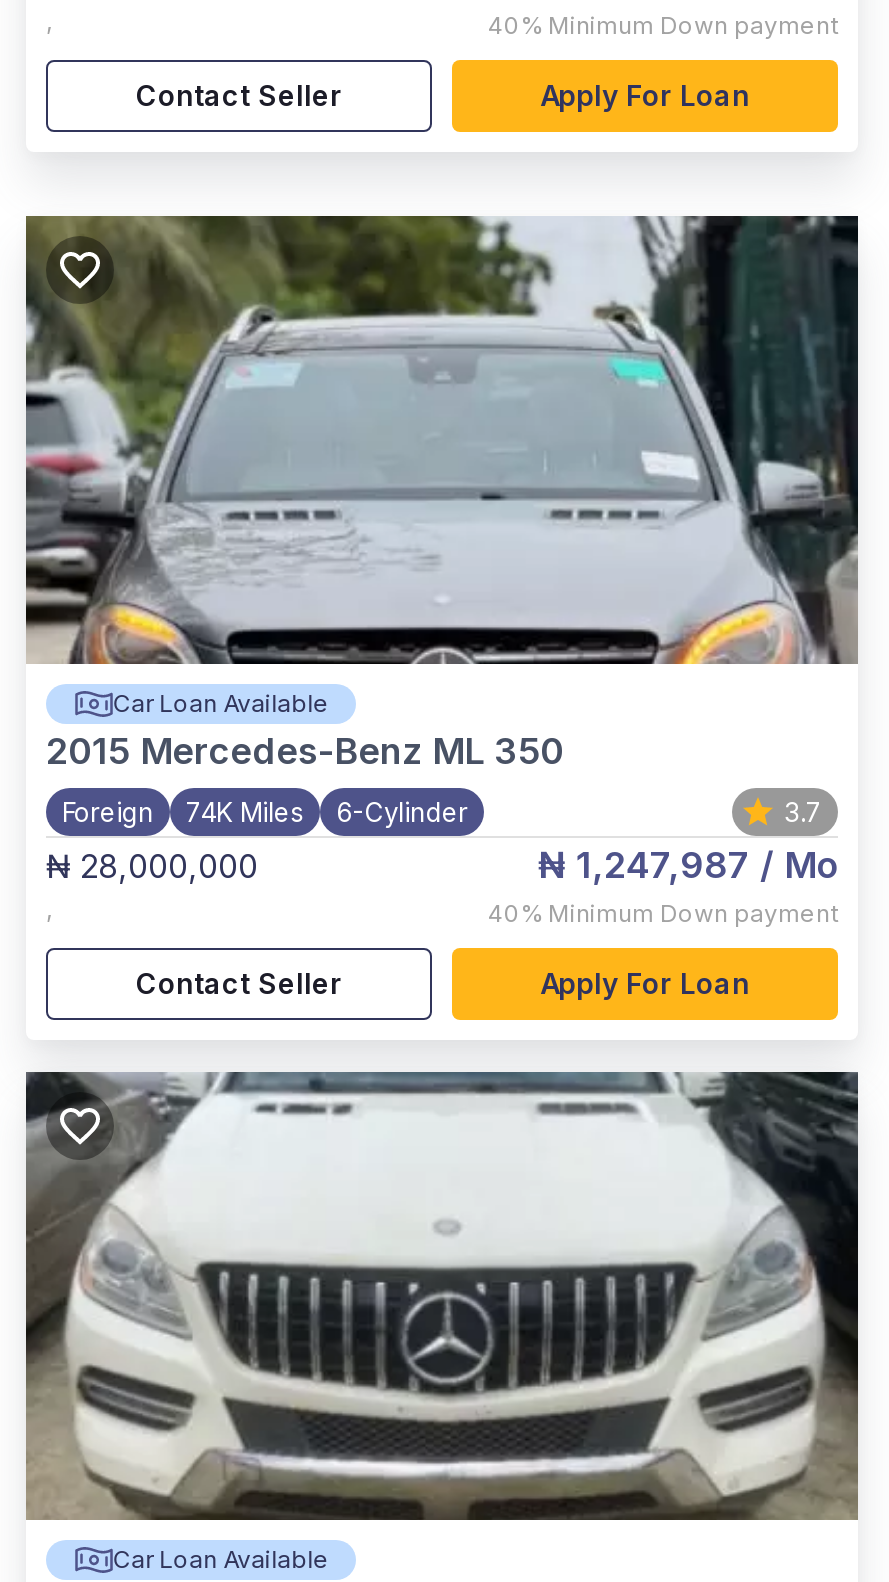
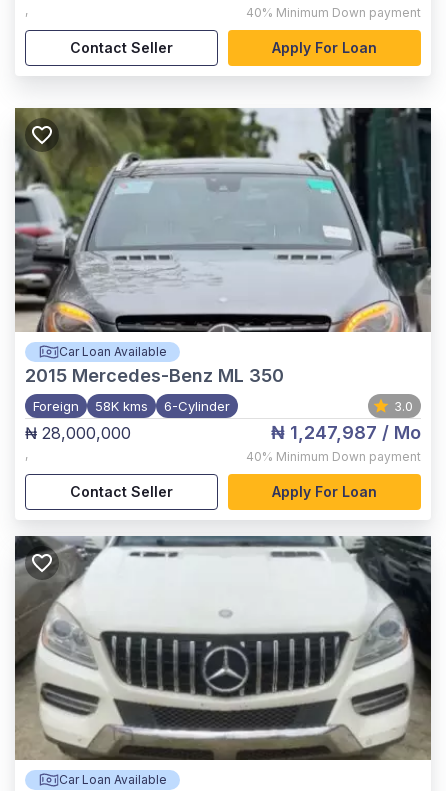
- Foreign 74K Miles 6-Cylinder
+ Foreign 58K kms 6-Cylinder

- 3.7
+ 3.0
